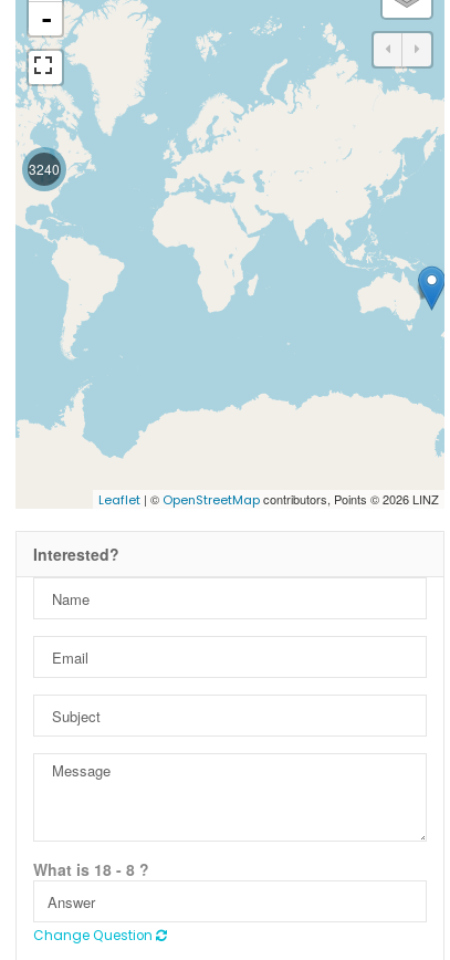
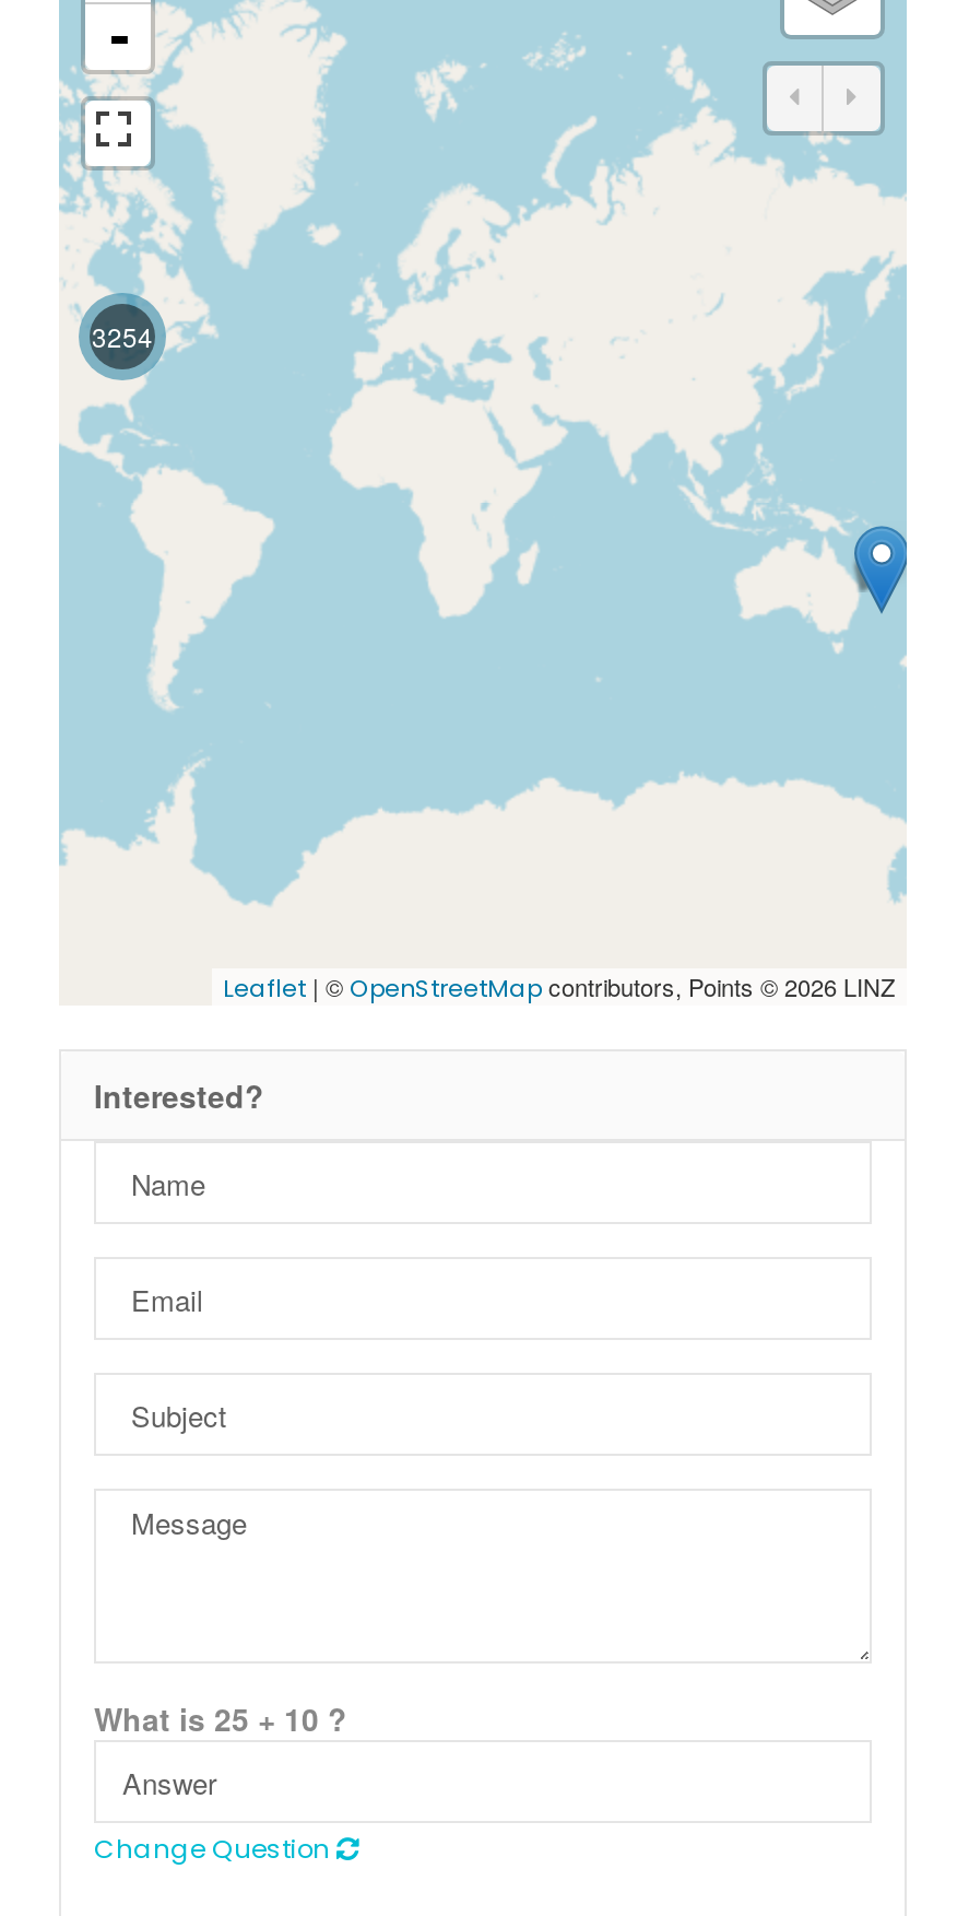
- 3240
+ 3254

- What is 18 - 8 ?
+ What is 25 + 10 ?
